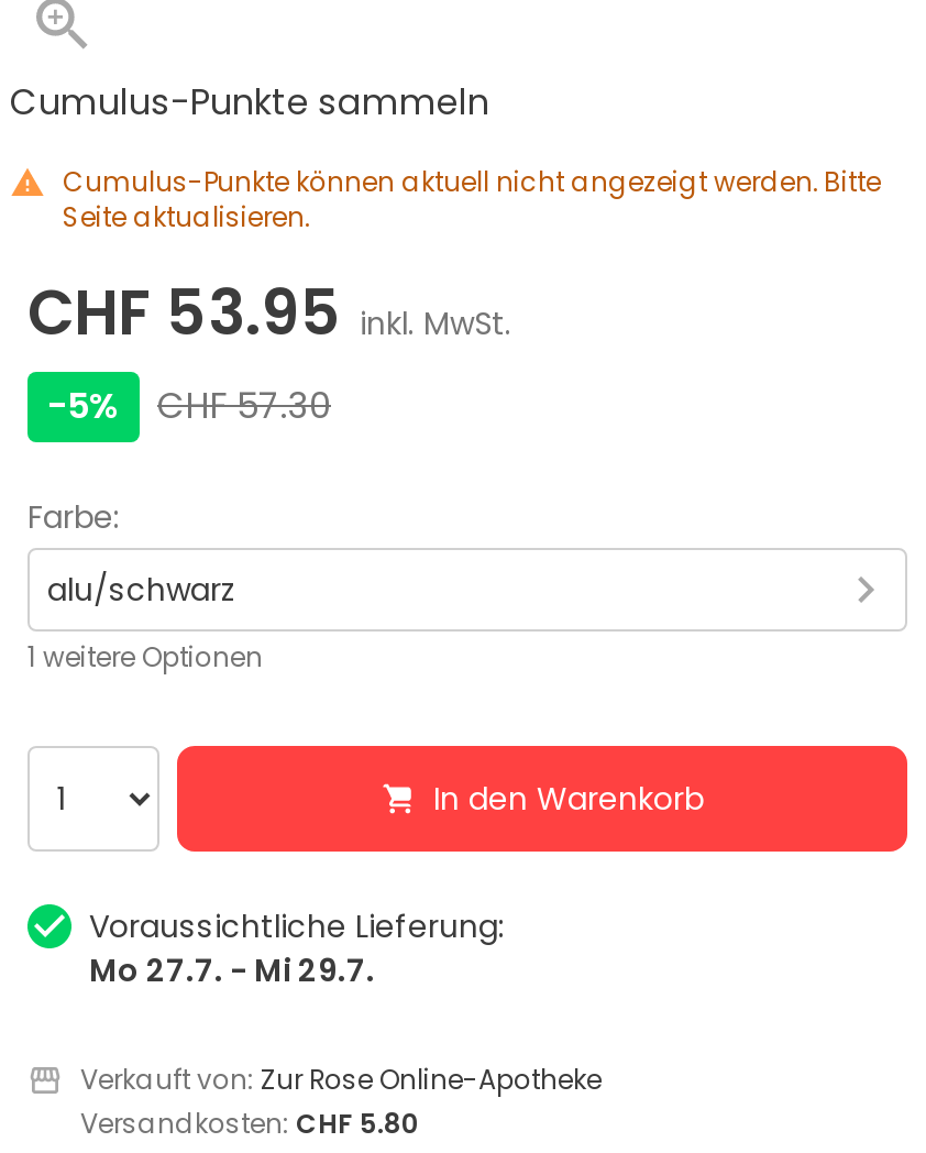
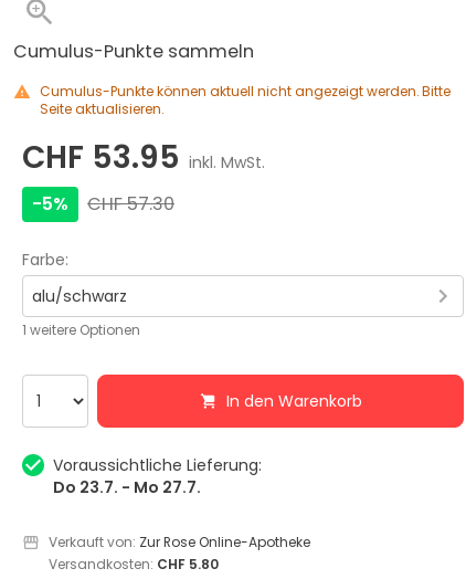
- Mo 27.7. - Mi 29.7.
+ Do 23.7. - Mo 27.7.
